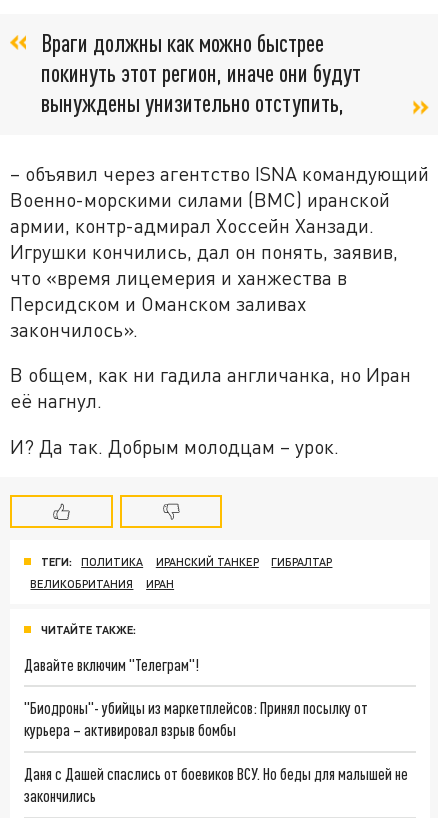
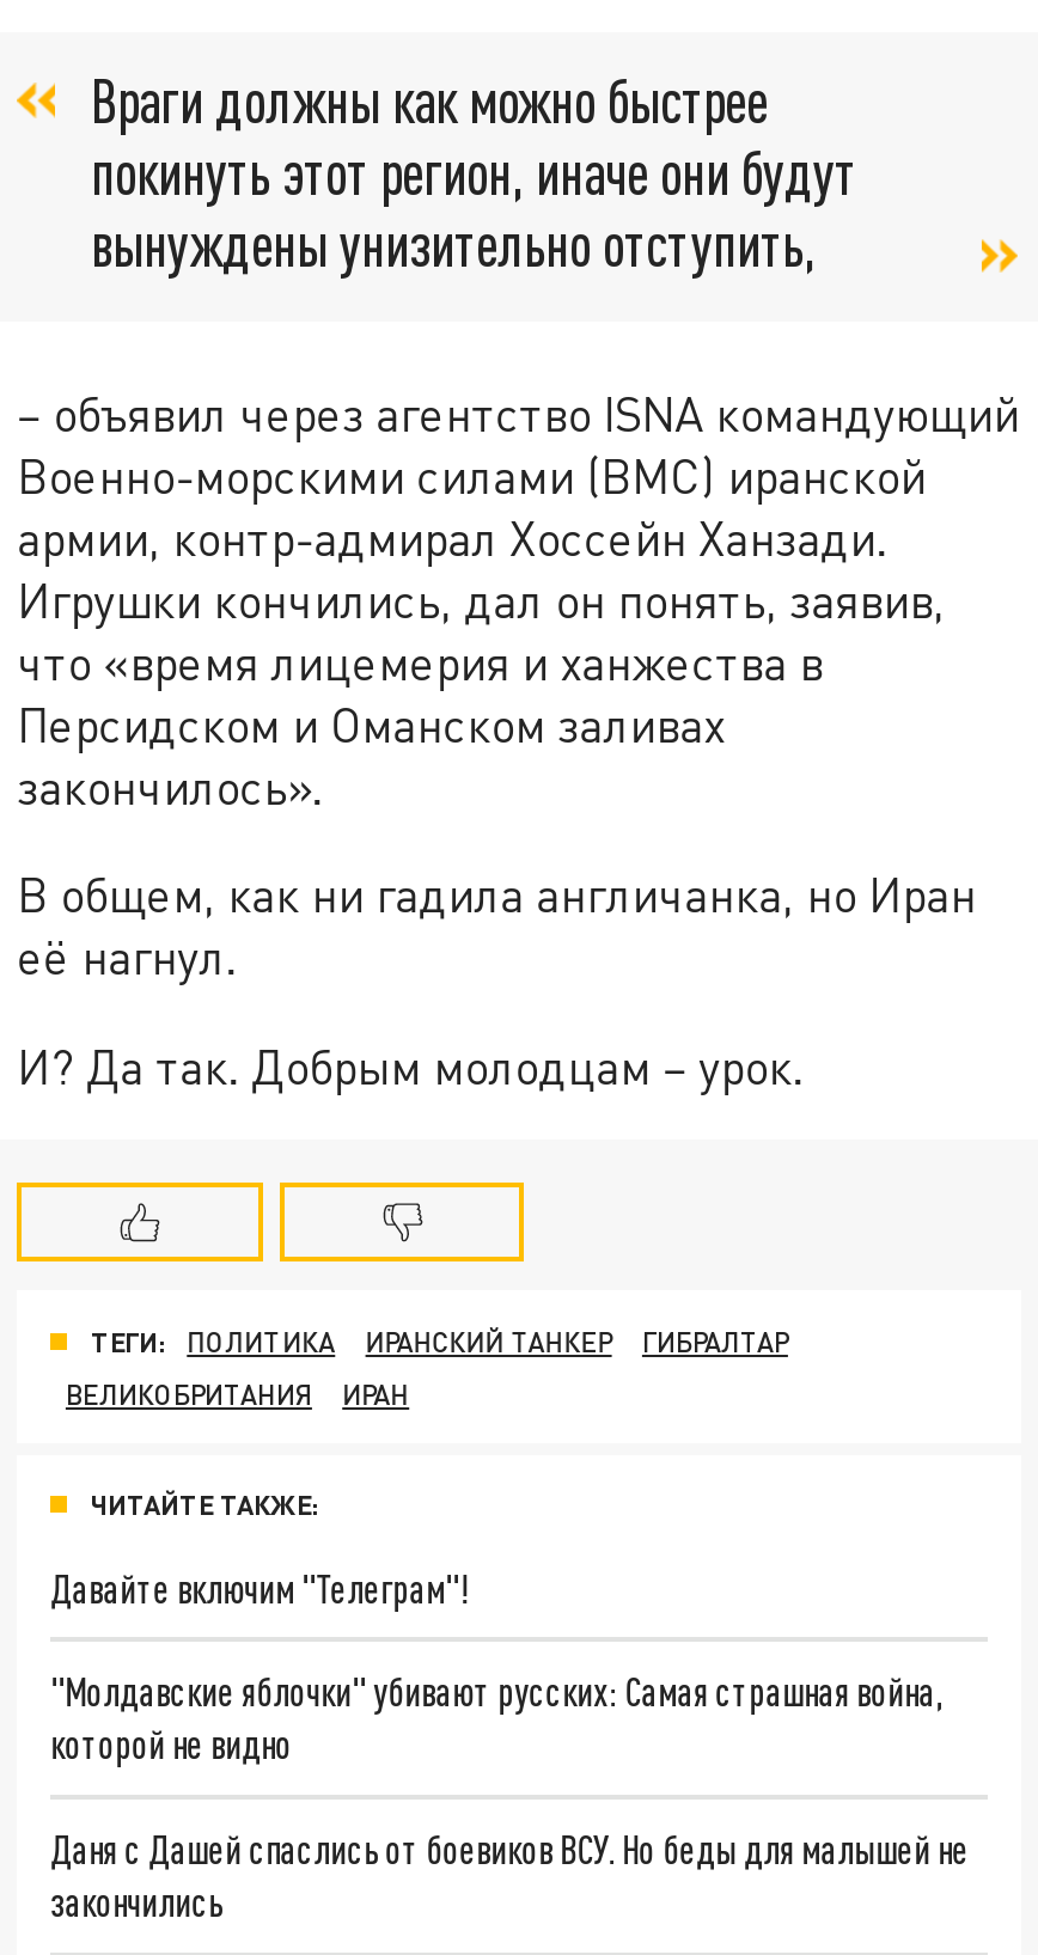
- "Биодроны"- убийцы из маркетплейсов: Принял посылку от
- курьера – активировал взрыв бомбы
+ "Молдавские яблочки" убивают русских: Самая страшная война,
+ которой не видно
